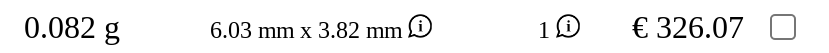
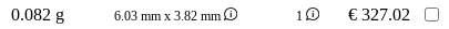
- €326.07
+ €327.02
